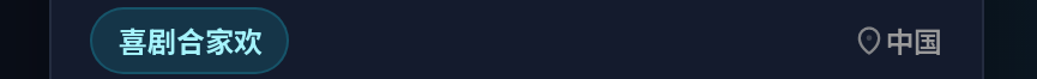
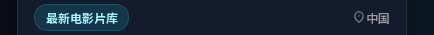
- 喜剧合家欢
+ 最新电影片库
